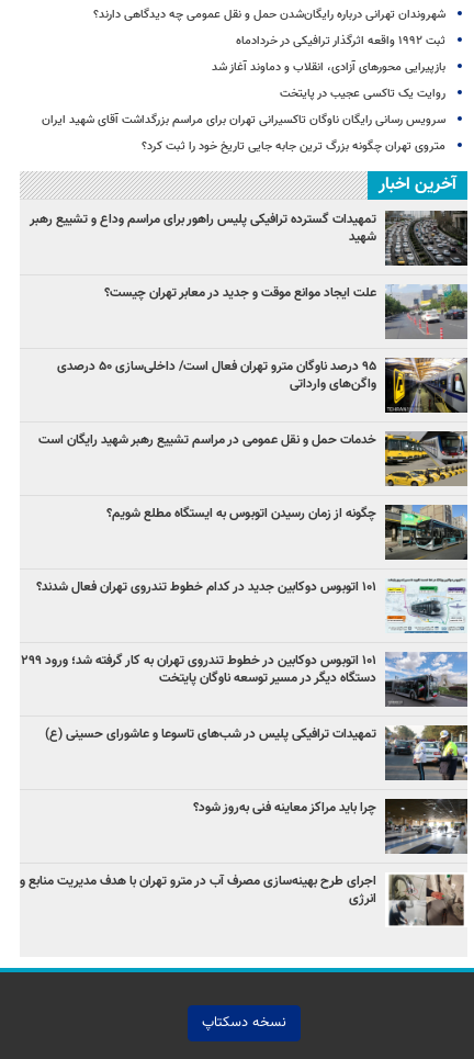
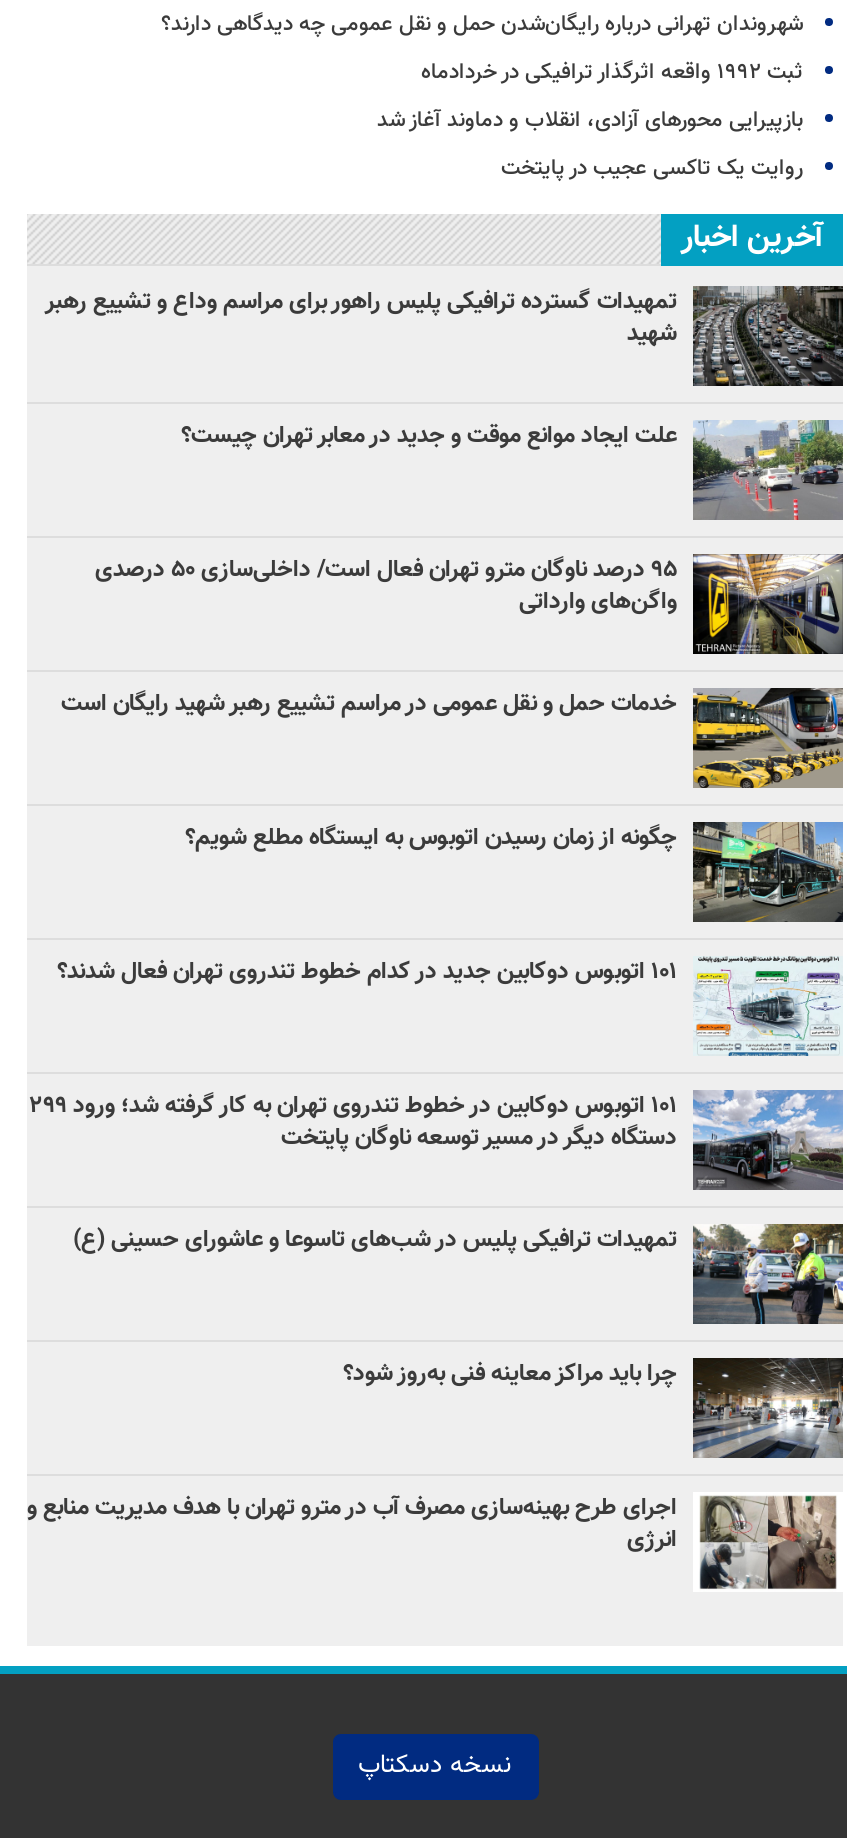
- سرویس رسانی رایگان ناوگان تاکسیرانی تهران برای مراسم بزرگداشت آقای شهید ایران
- متروی تهران چگونه بزرگ ترین جابه جایی تاریخ خود را ثبت کرد؟
